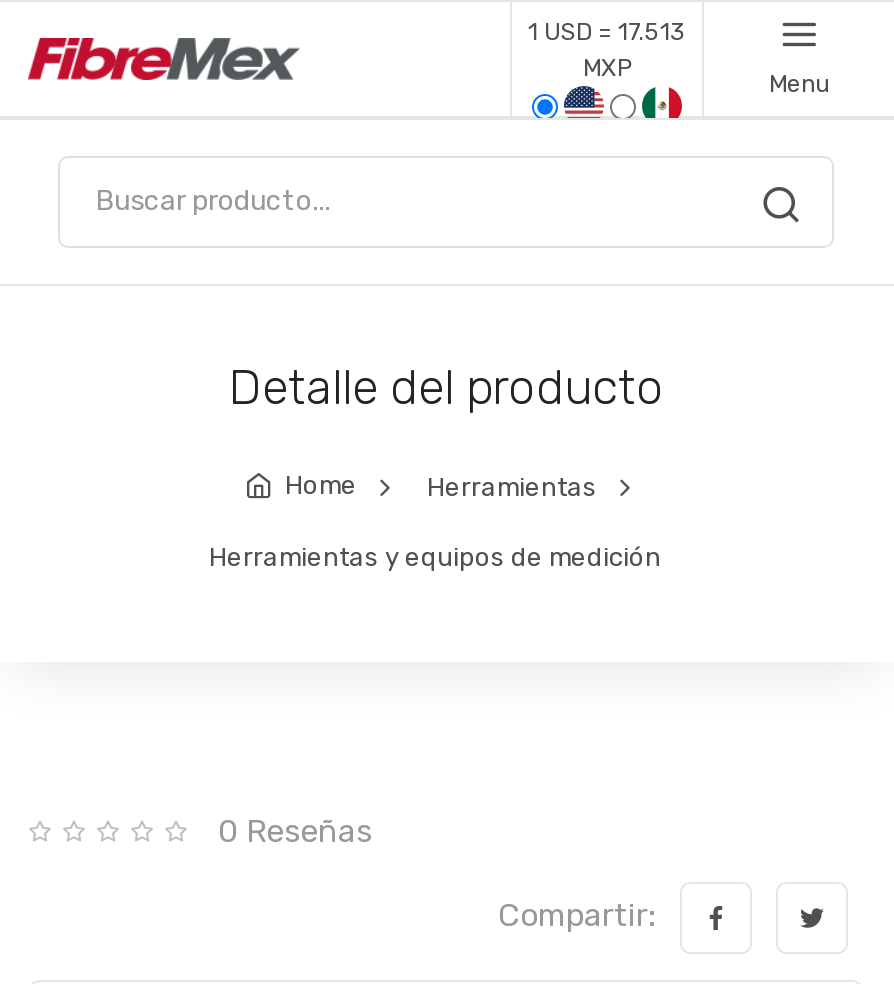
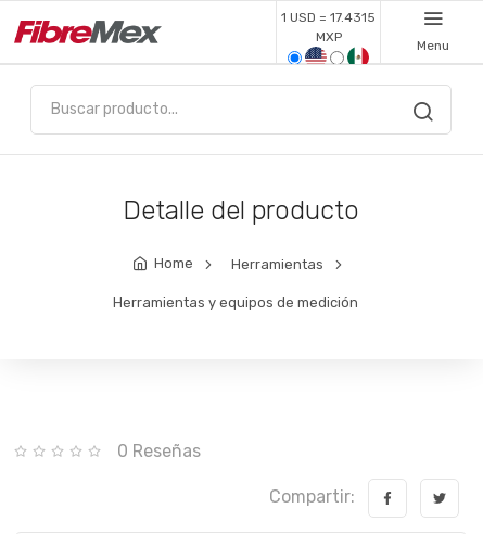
- 1 USD = 17.513
+ 1 USD = 17.4315
